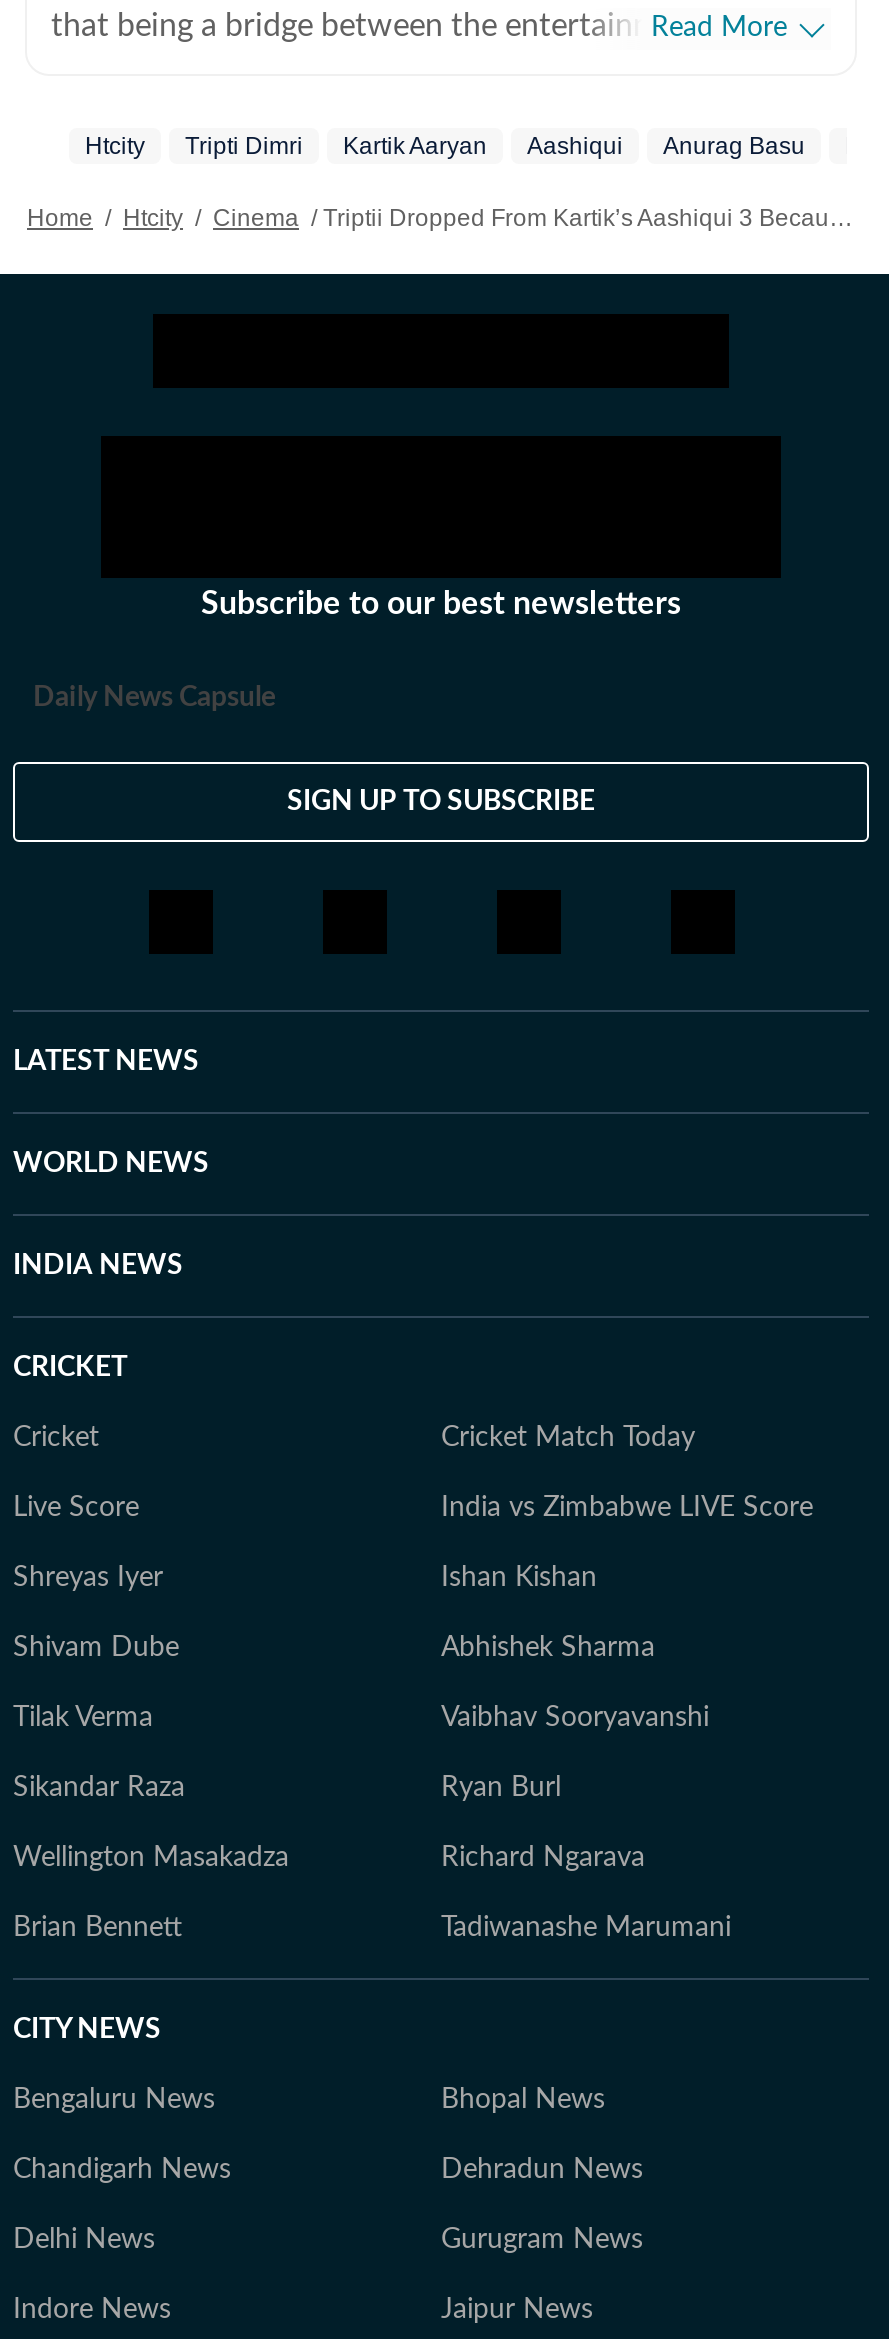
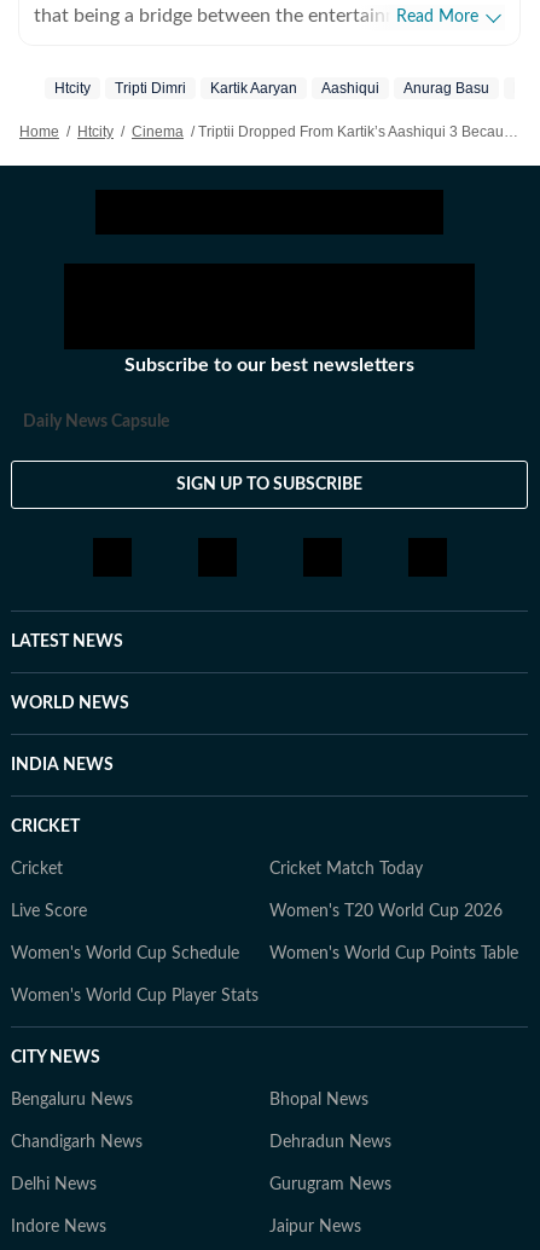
- India vs Zimbabwe LIVE Score
- Shreyas Iyer
- Ishan Kishan
- Shivam Dube
- Abhishek Sharma
- Tilak Verma
- Vaibhav Sooryavanshi
- Sikandar Raza
- Ryan Burl
- Wellington Masakadza
- Richard Ngarava
- Brian Bennett
- Tadiwanashe Marumani
+ Women's T20 World Cup 2026
+ Women's World Cup Schedule
+ Women's World Cup Points Table
+ Women's World Cup Player Stats
